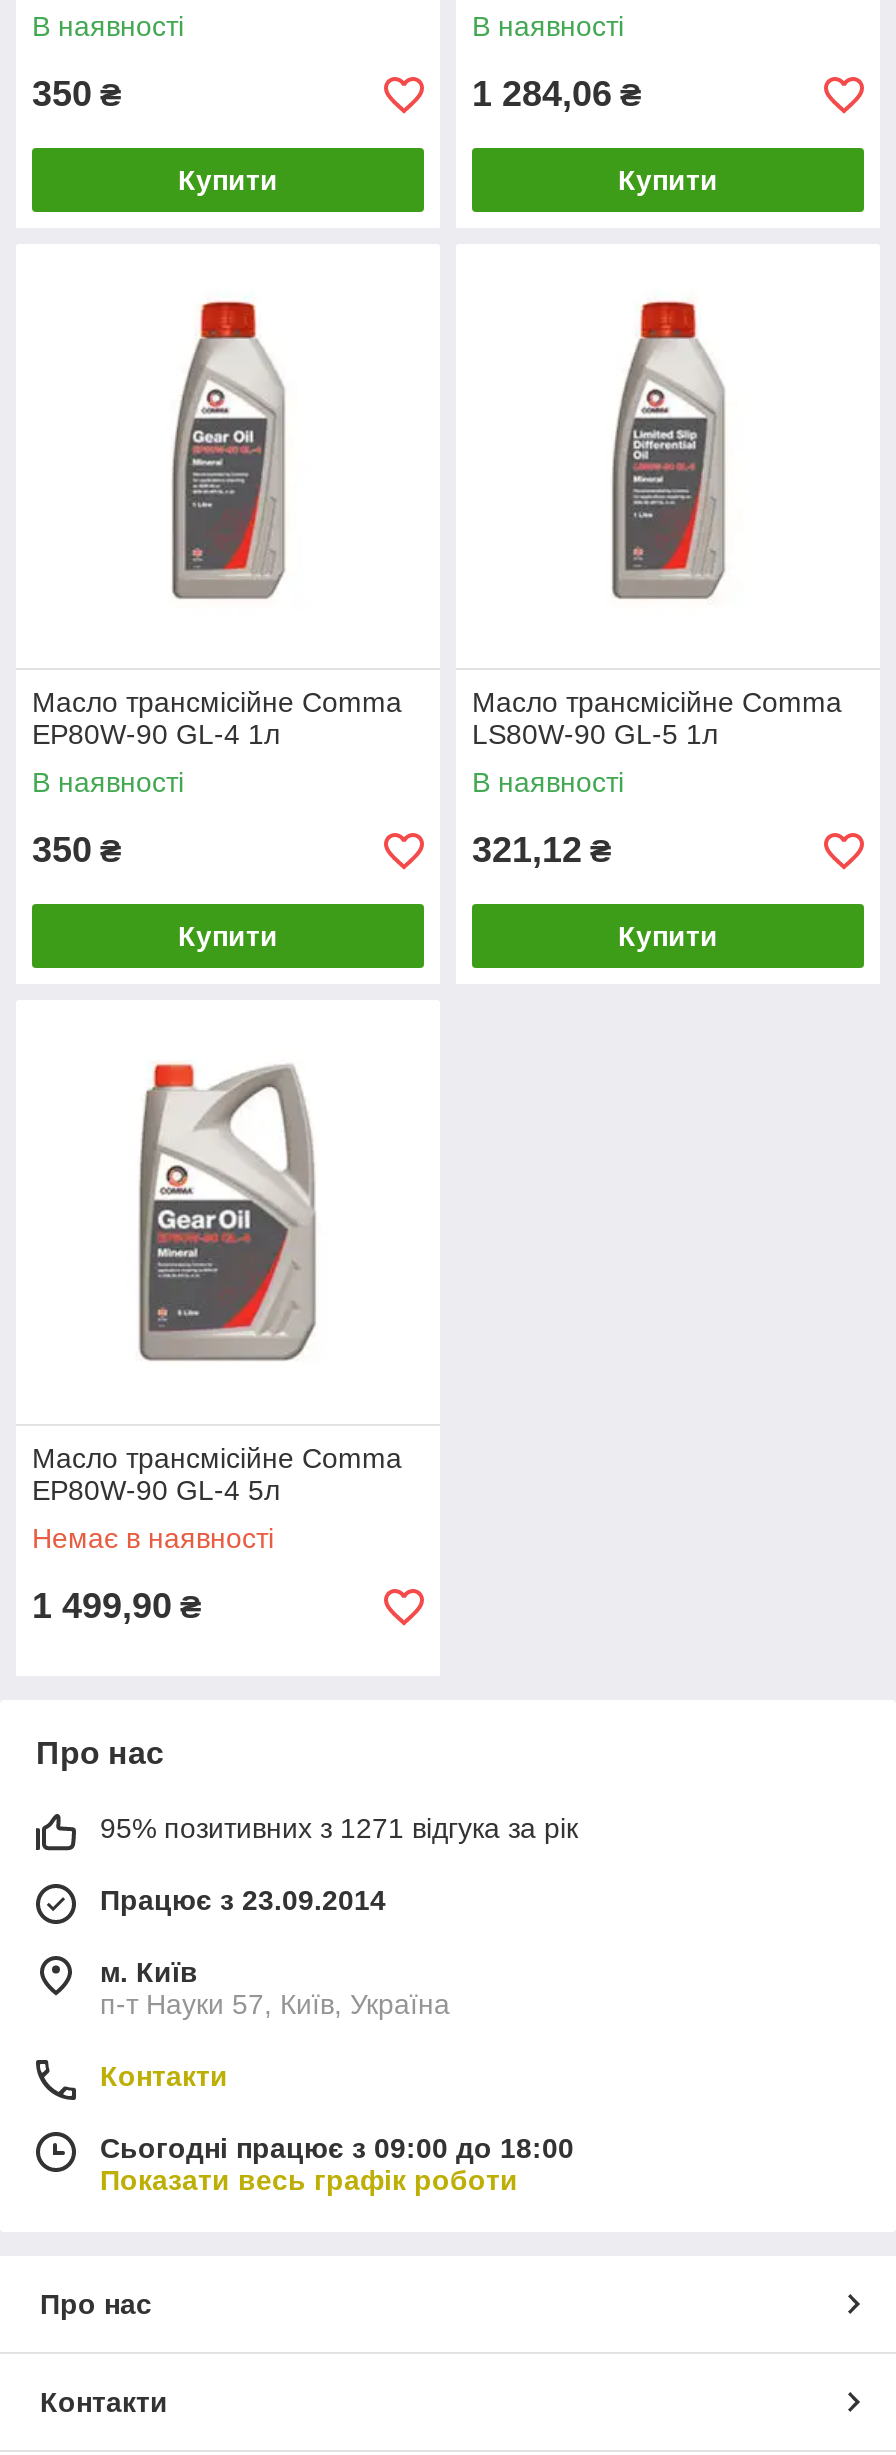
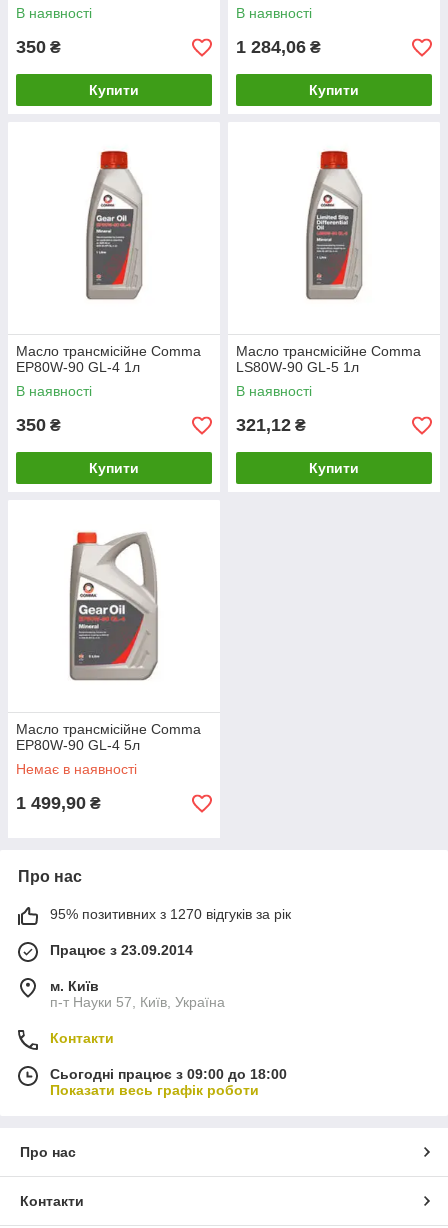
- 95% позитивних з 1271 відгука за рік
+ 95% позитивних з 1270 відгуків за рік
